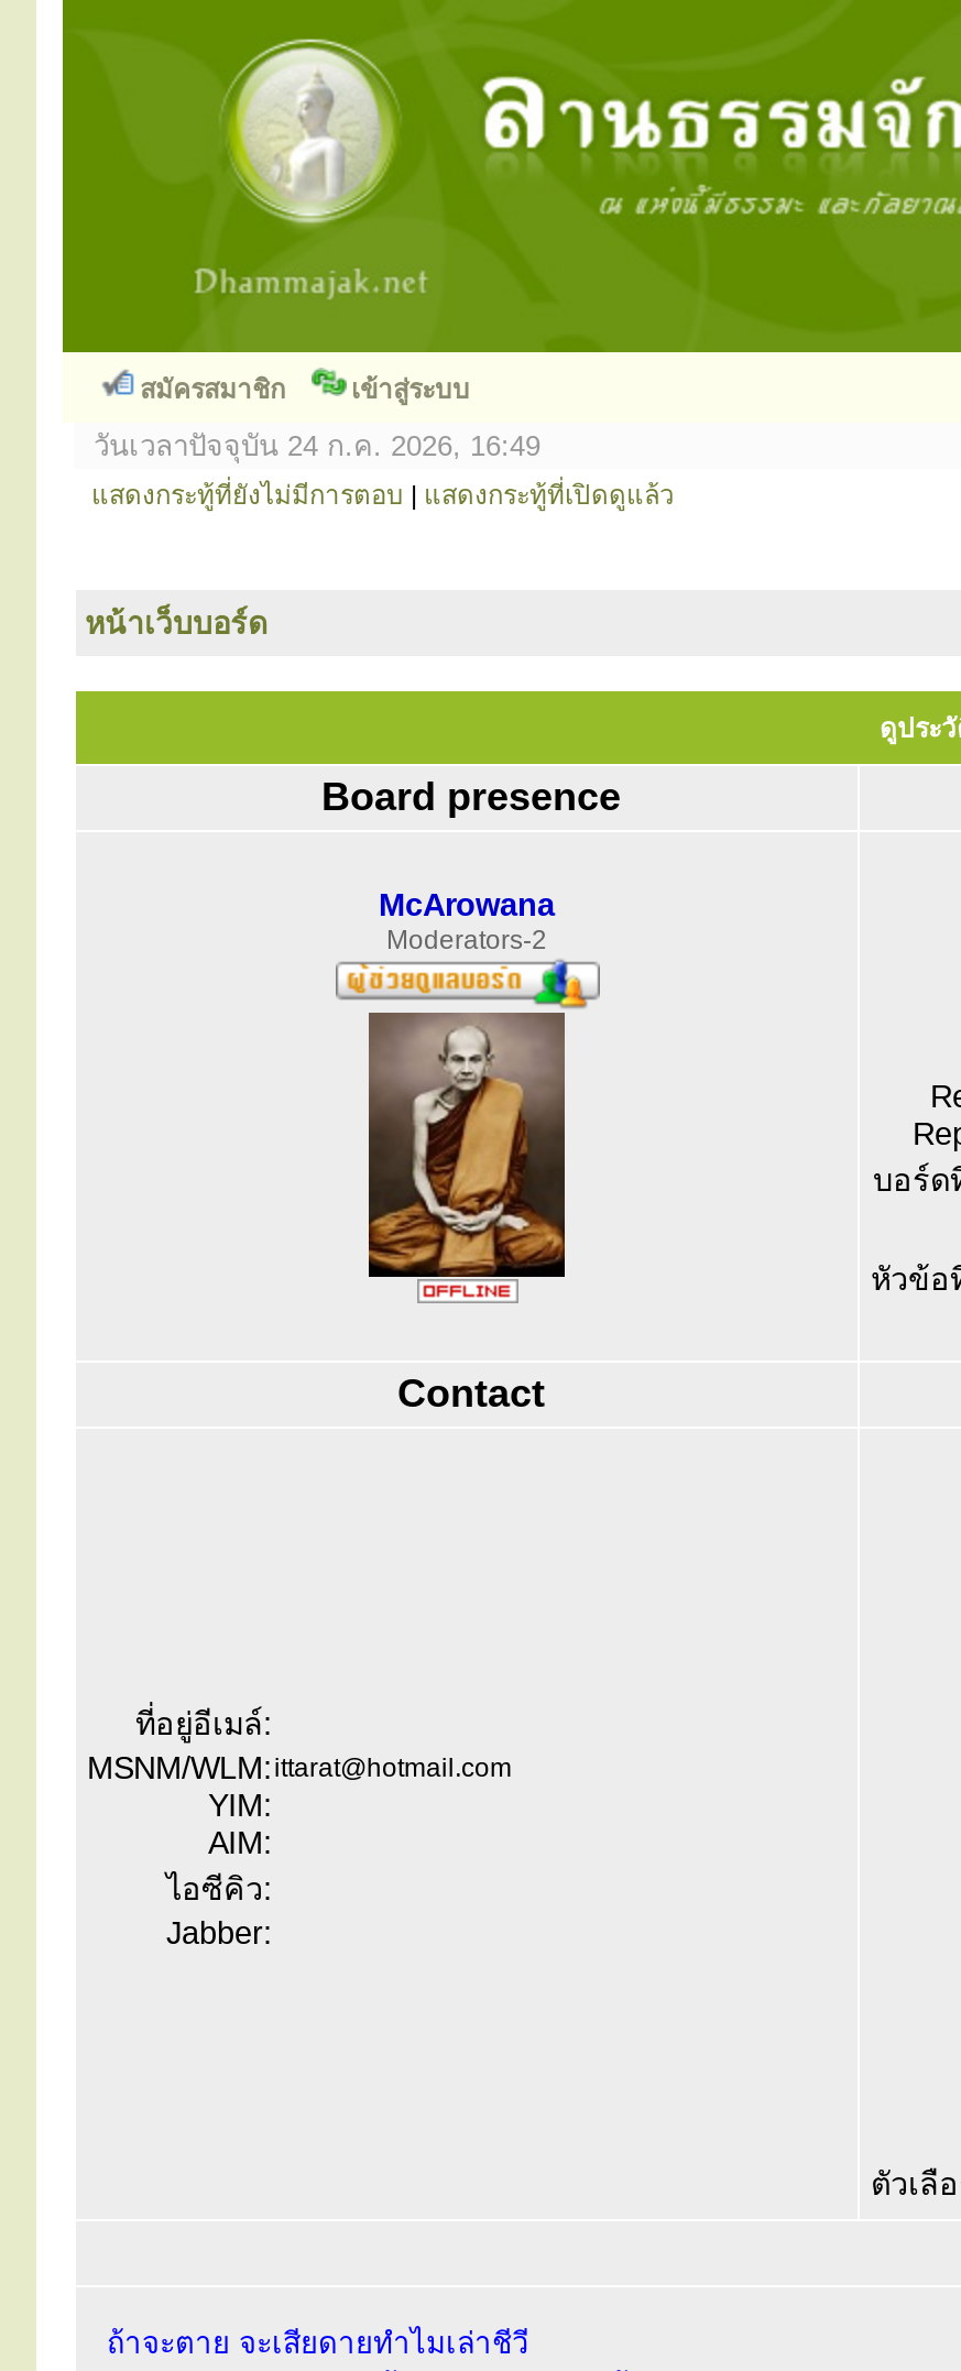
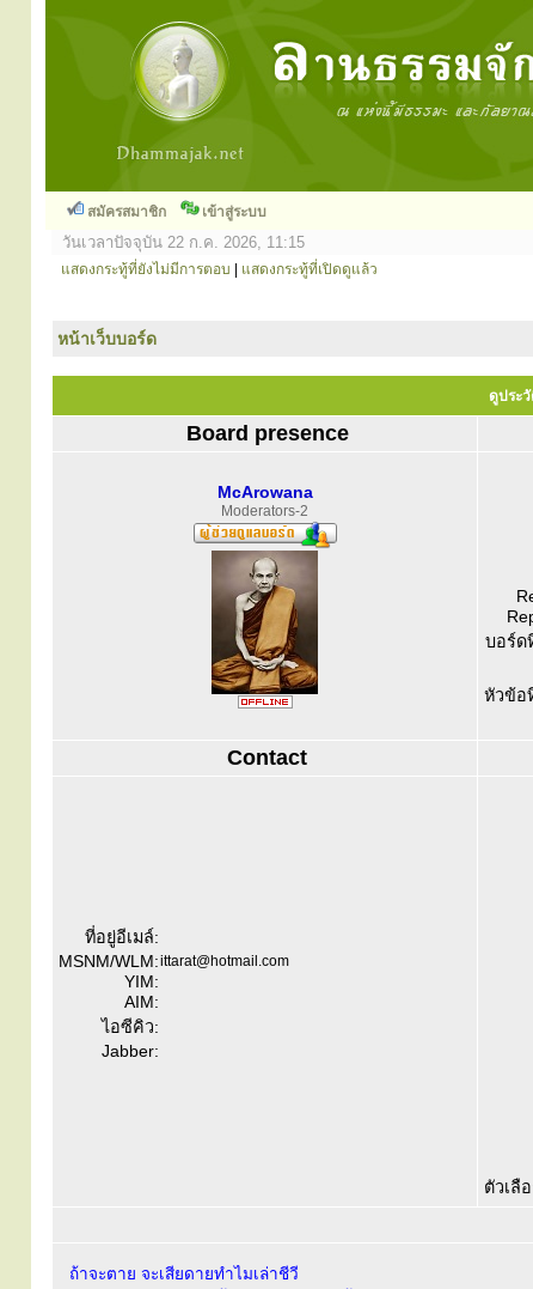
- วันเวลาปัจจุบัน 24 ก.ค. 2026, 16:49
+ วันเวลาปัจจุบัน 22 ก.ค. 2026, 11:15
